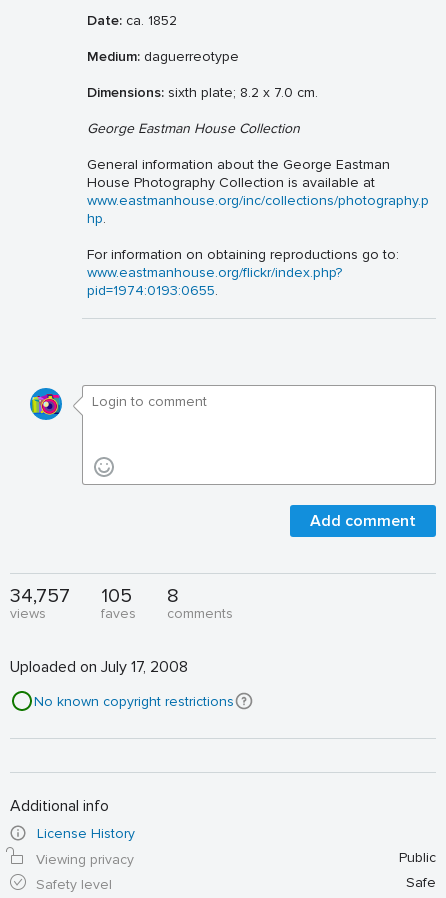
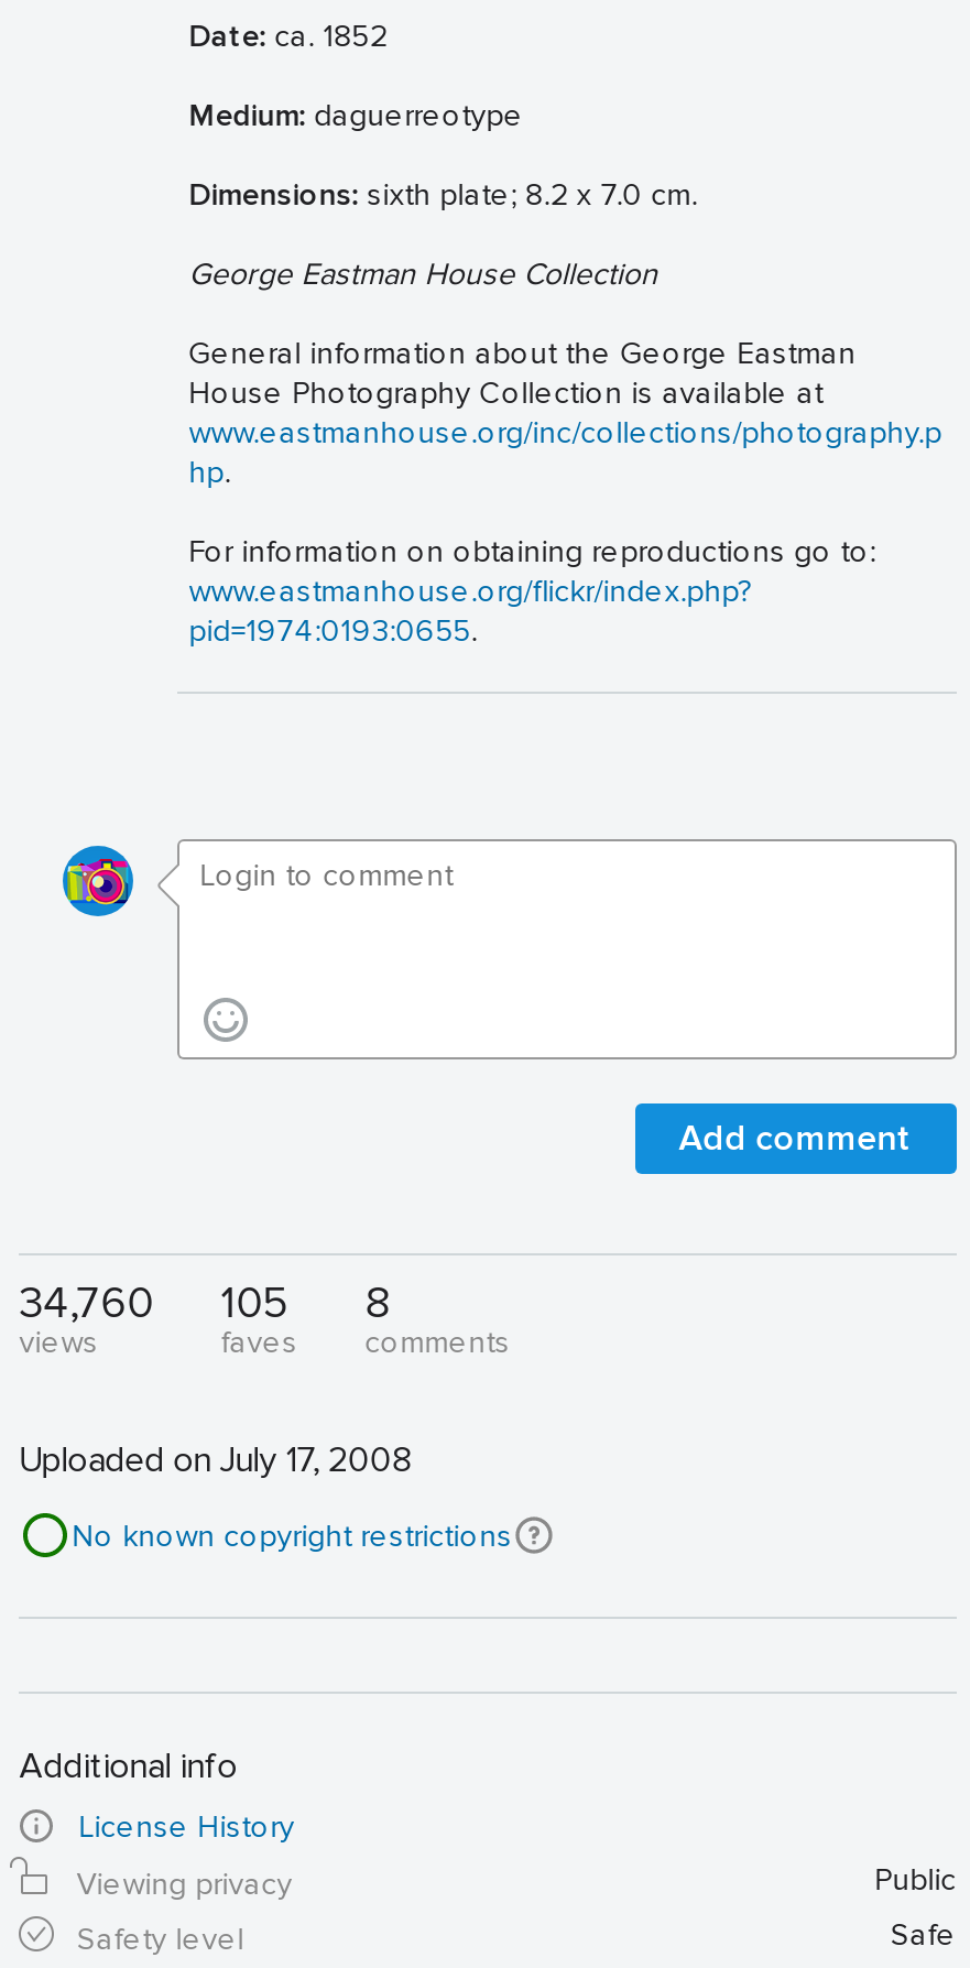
- 34,757 105 8
+ 34,760 105 8
